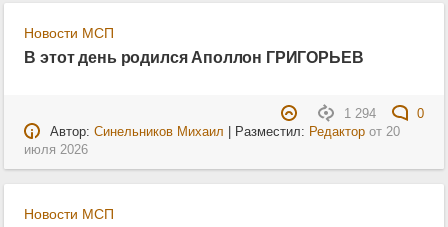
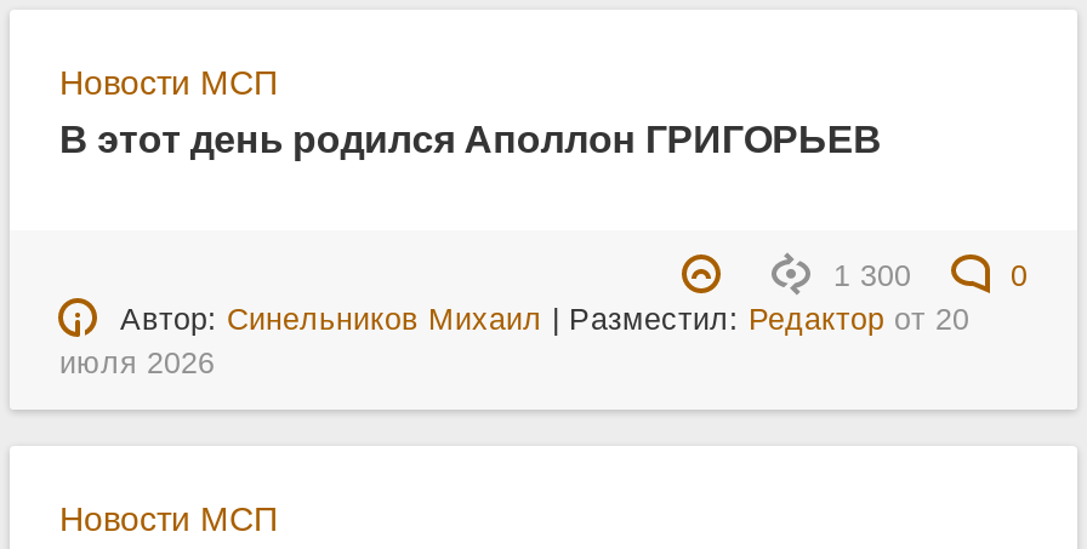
- 1 294
+ 1 300
